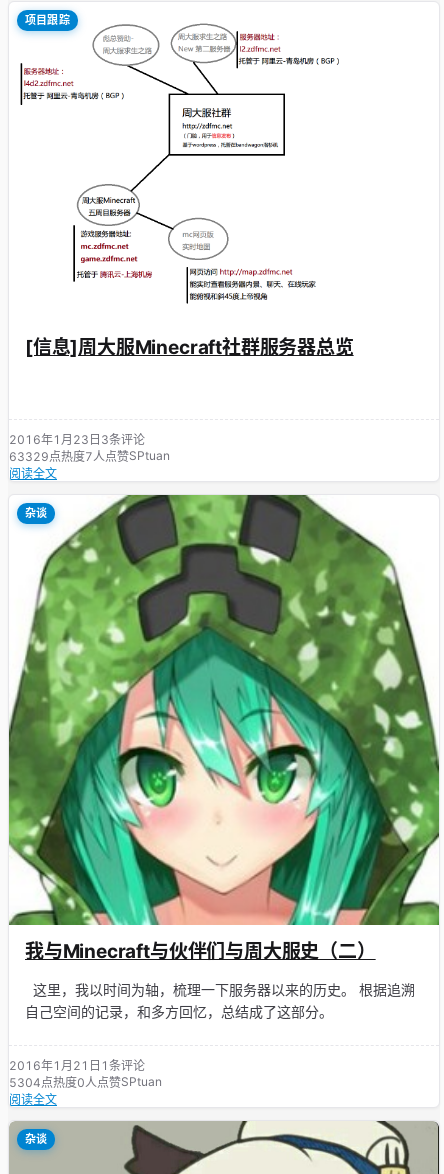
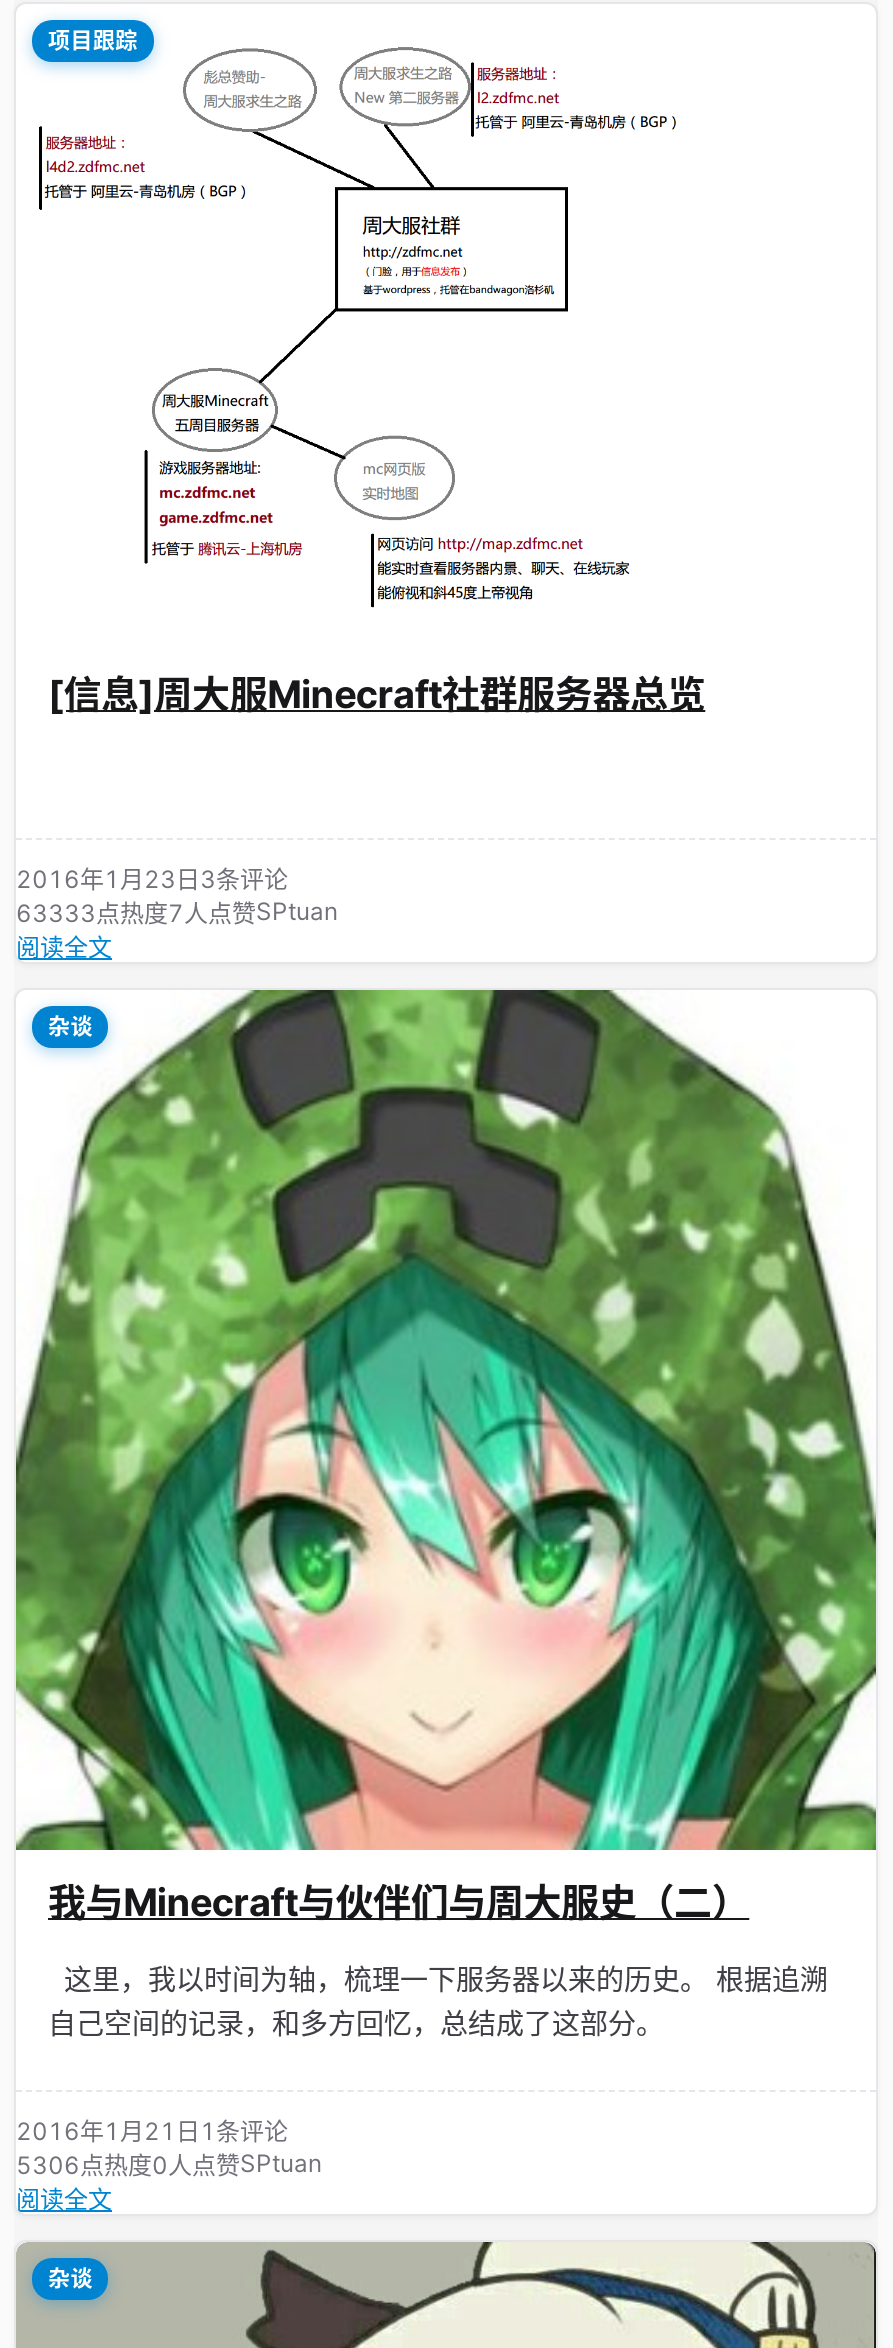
- 63329点热度7人点赞SPtuan
+ 63333点热度7人点赞SPtuan

- 5304点热度0人点赞SPtuan
+ 5306点热度0人点赞SPtuan
